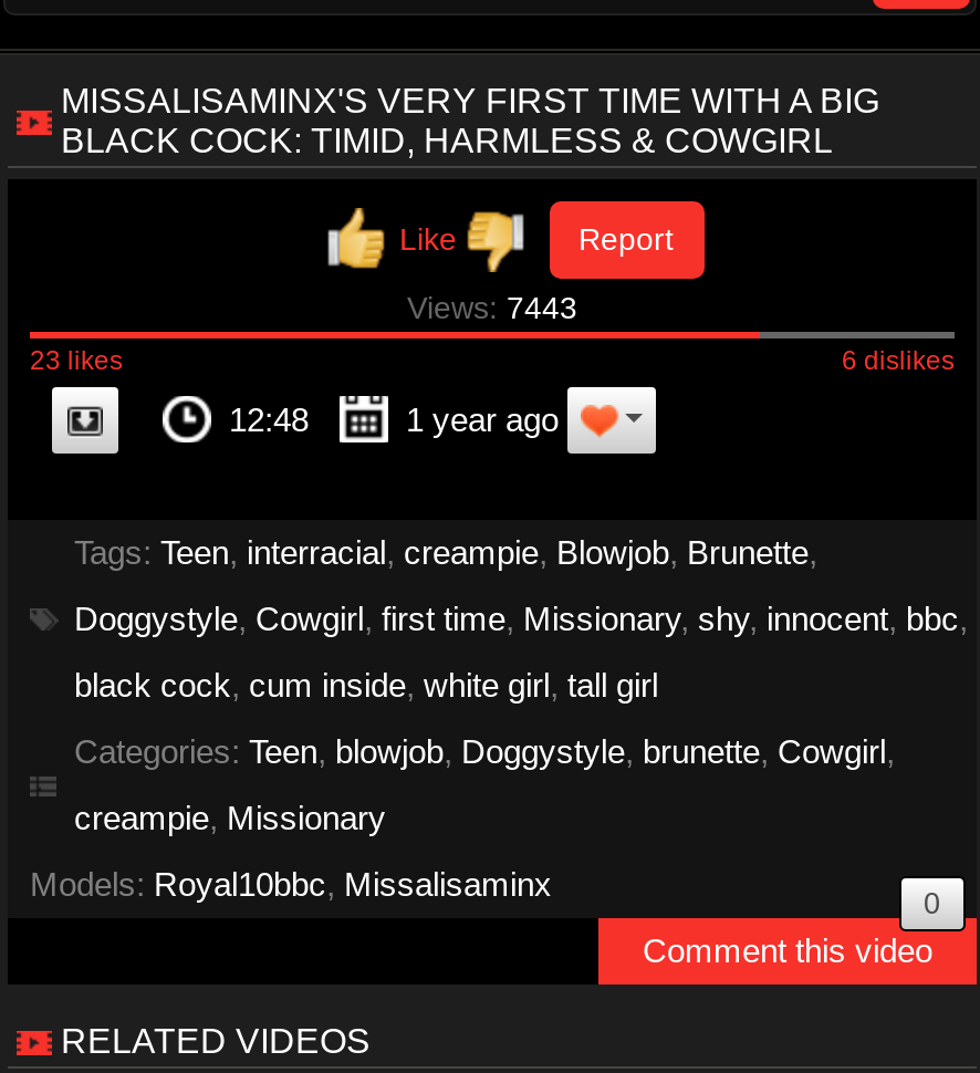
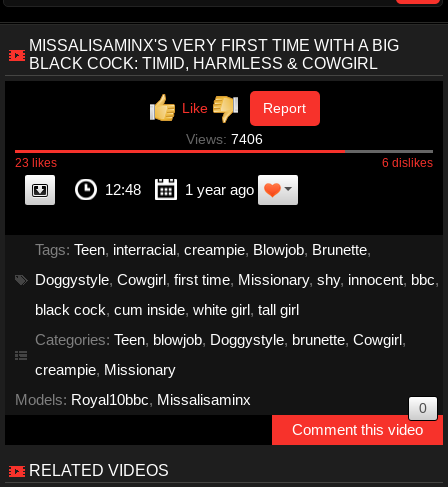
- Views: 7443
+ Views: 7406
